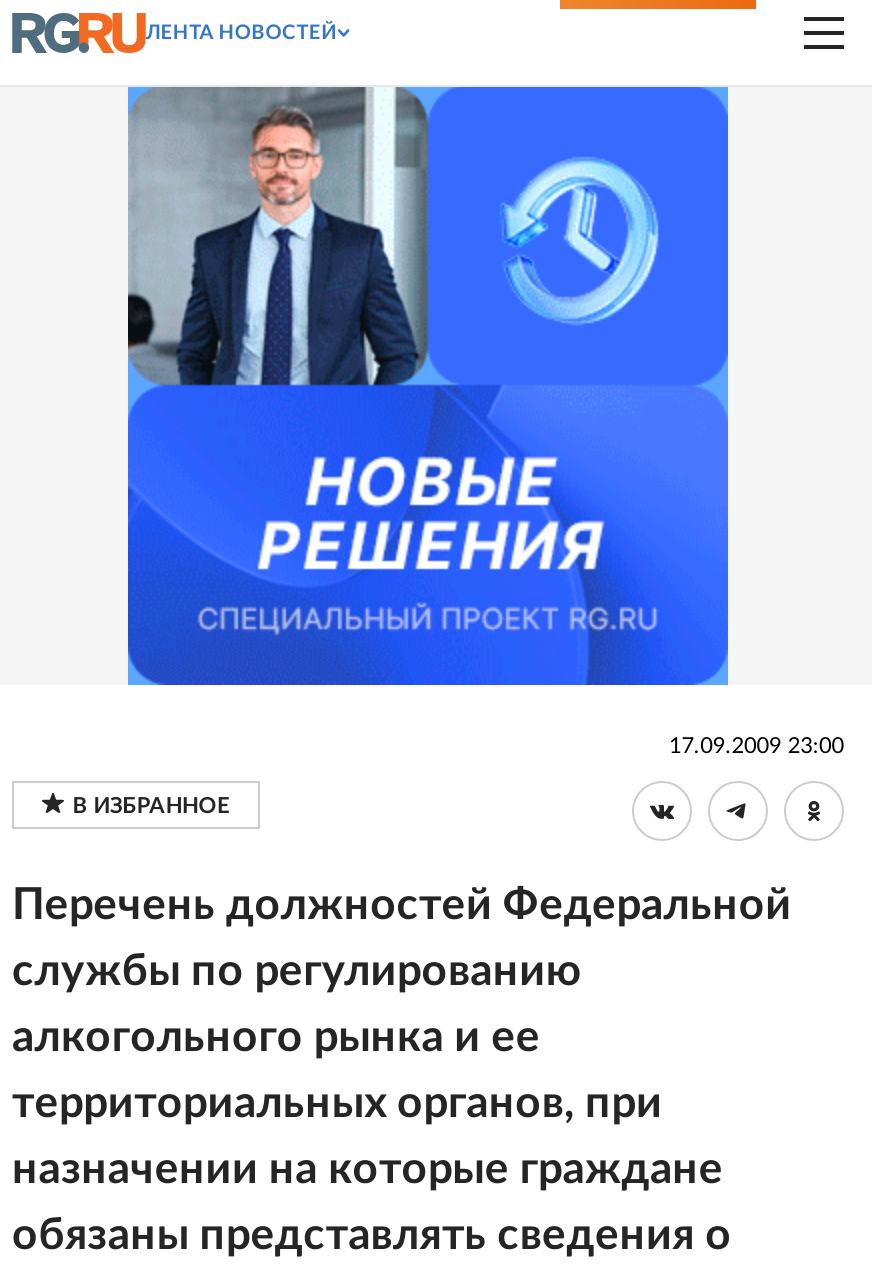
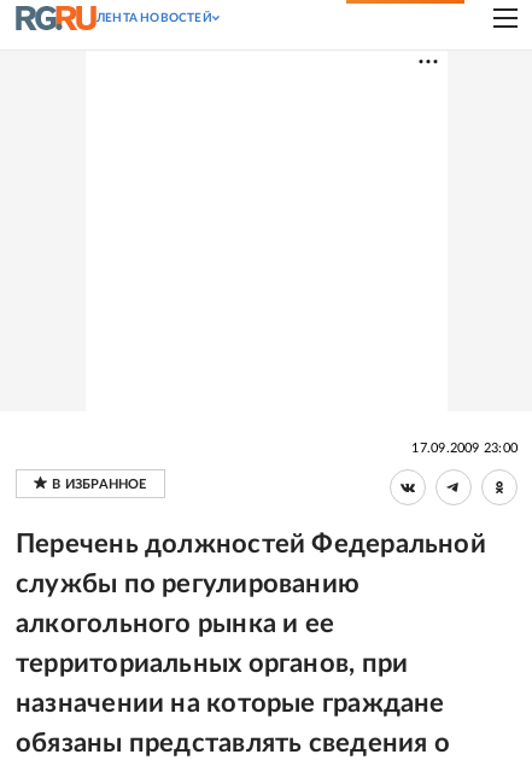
- [image]
